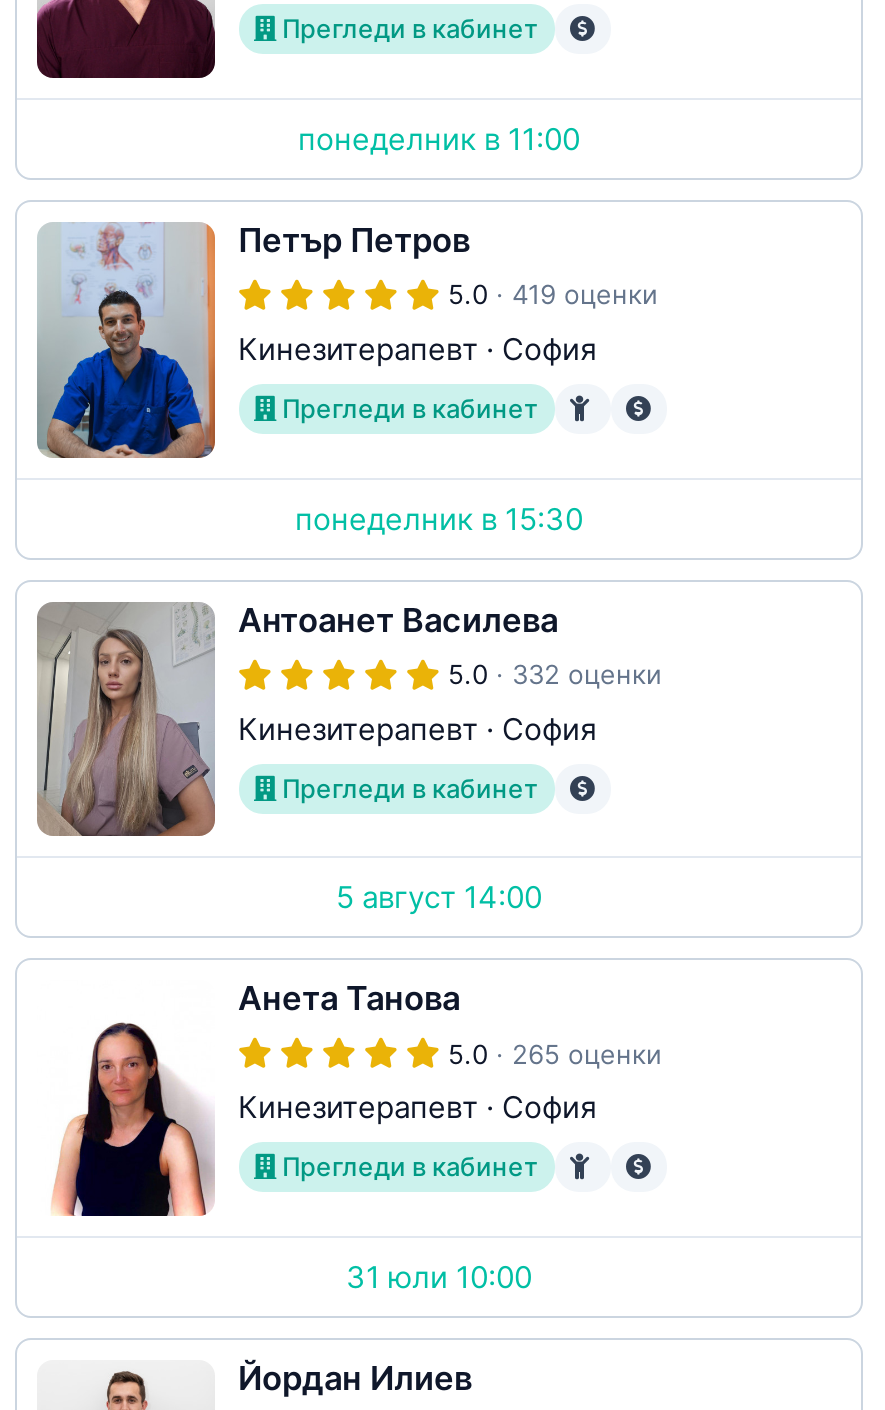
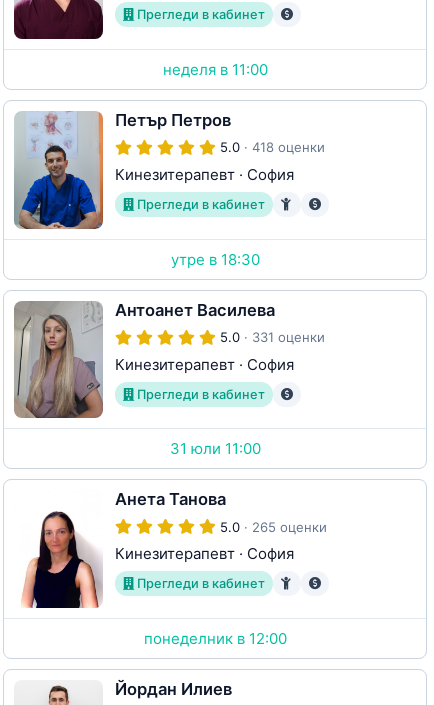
- понеделник в 11:00
+ неделя в 11:00

- 5.0 · 419 оценки
+ 5.0 · 418 оценки

- понеделник в 15:30
+ утре в 18:30

- 5.0 · 332 оценки
+ 5.0 · 331 оценки

- 5 август 14:00
+ 31 юли 11:00

- 31 юли 10:00
+ понеделник в 12:00
